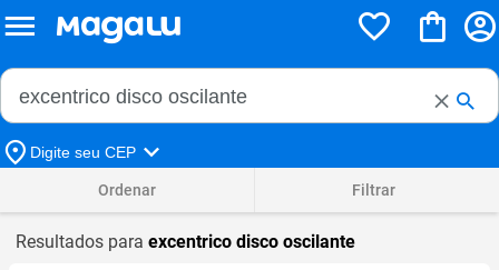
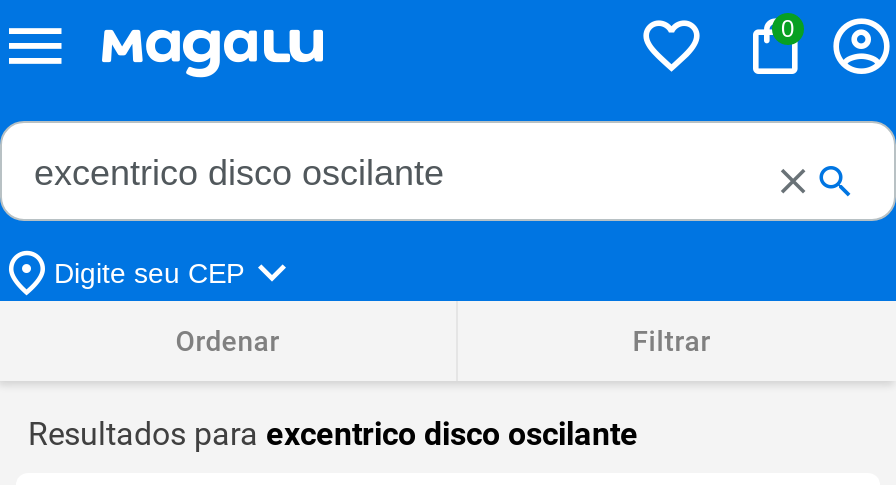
+ 0
